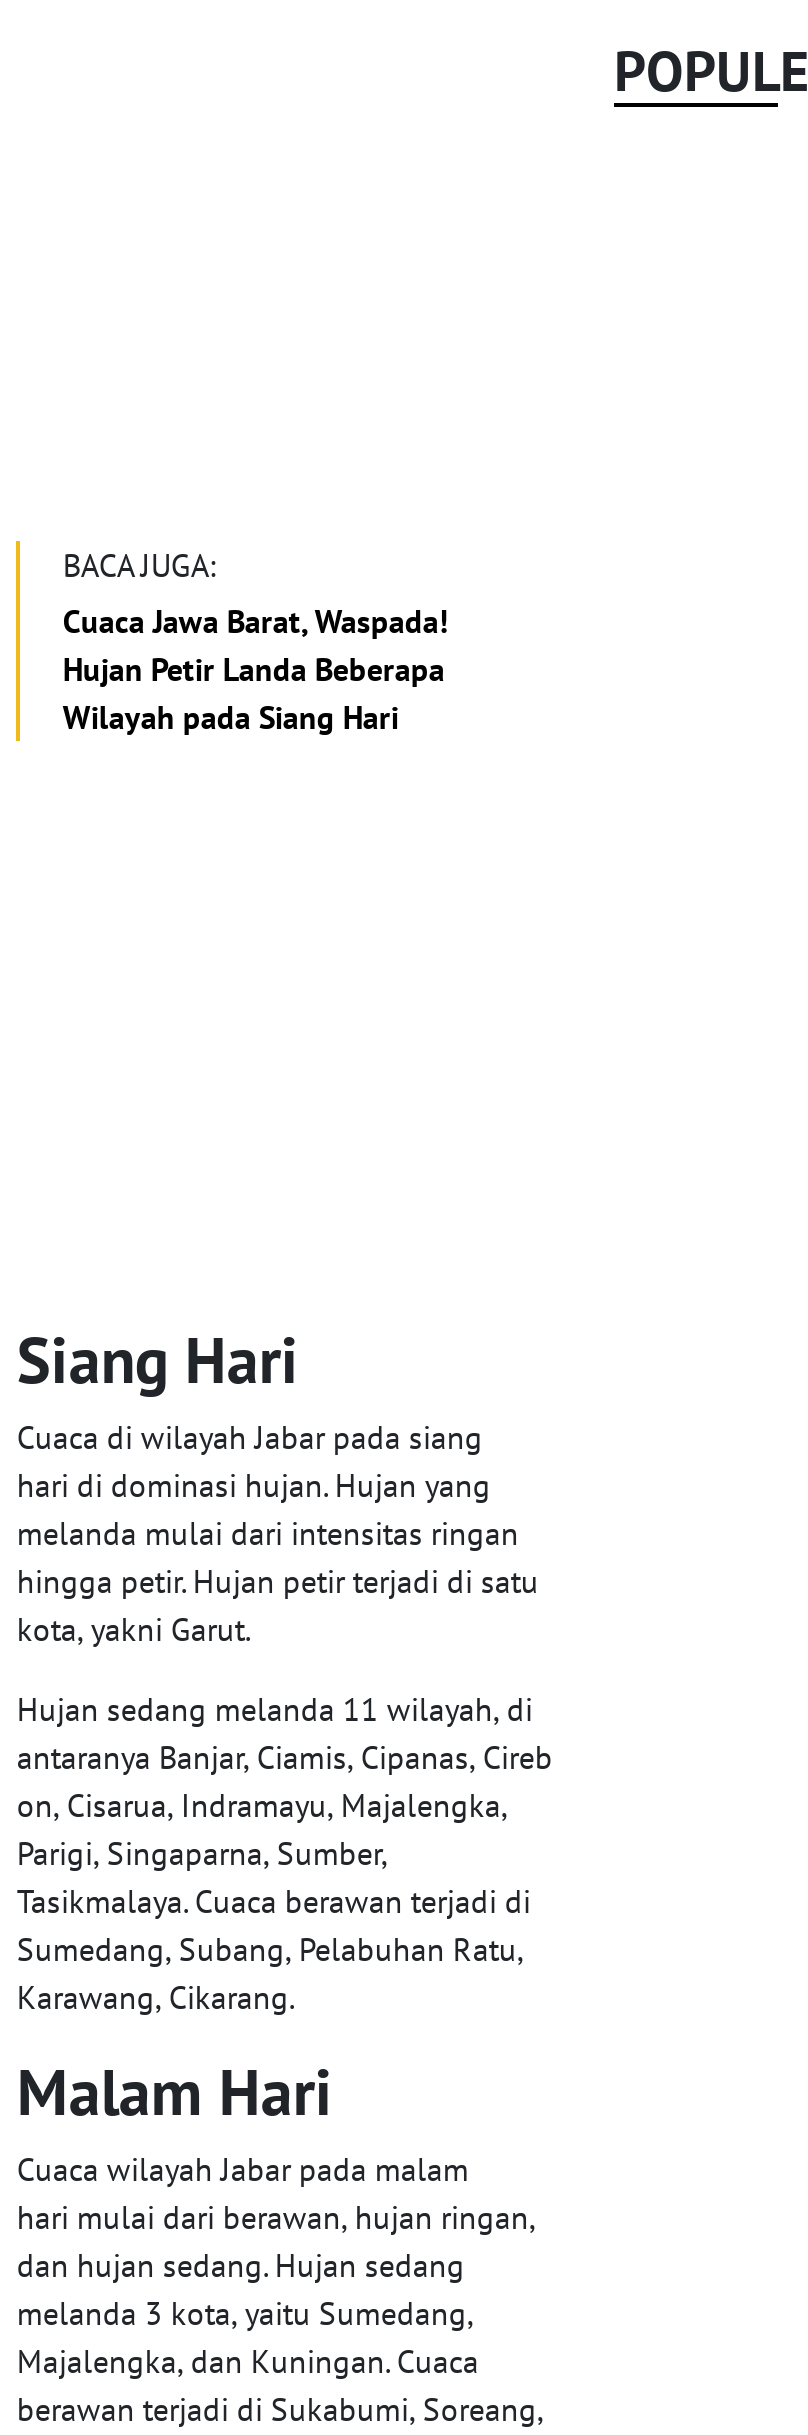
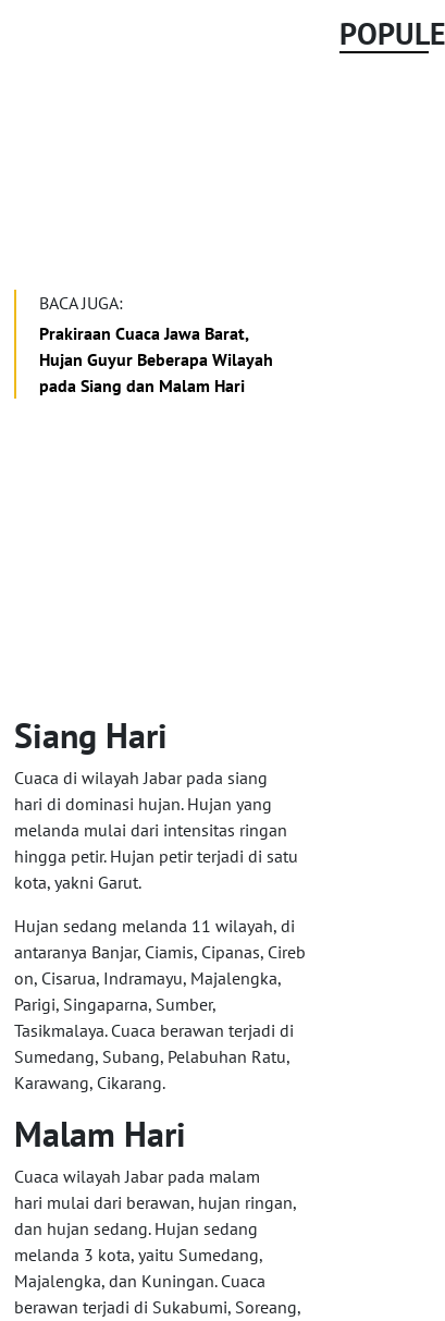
- Cuaca Jawa Barat, Waspada!
- Hujan Petir Landa Beberapa
- Wilayah pada Siang Hari
+ Prakiraan Cuaca Jawa Barat,
+ Hujan Guyur Beberapa Wilayah
+ pada Siang dan Malam Hari
